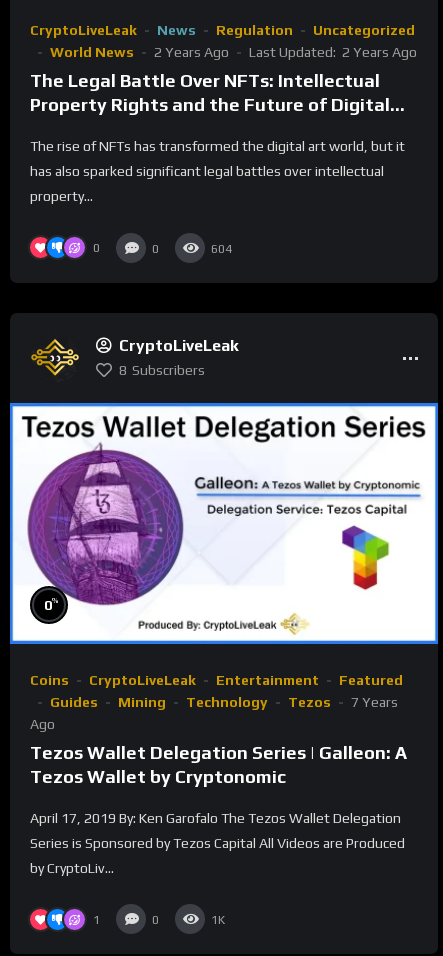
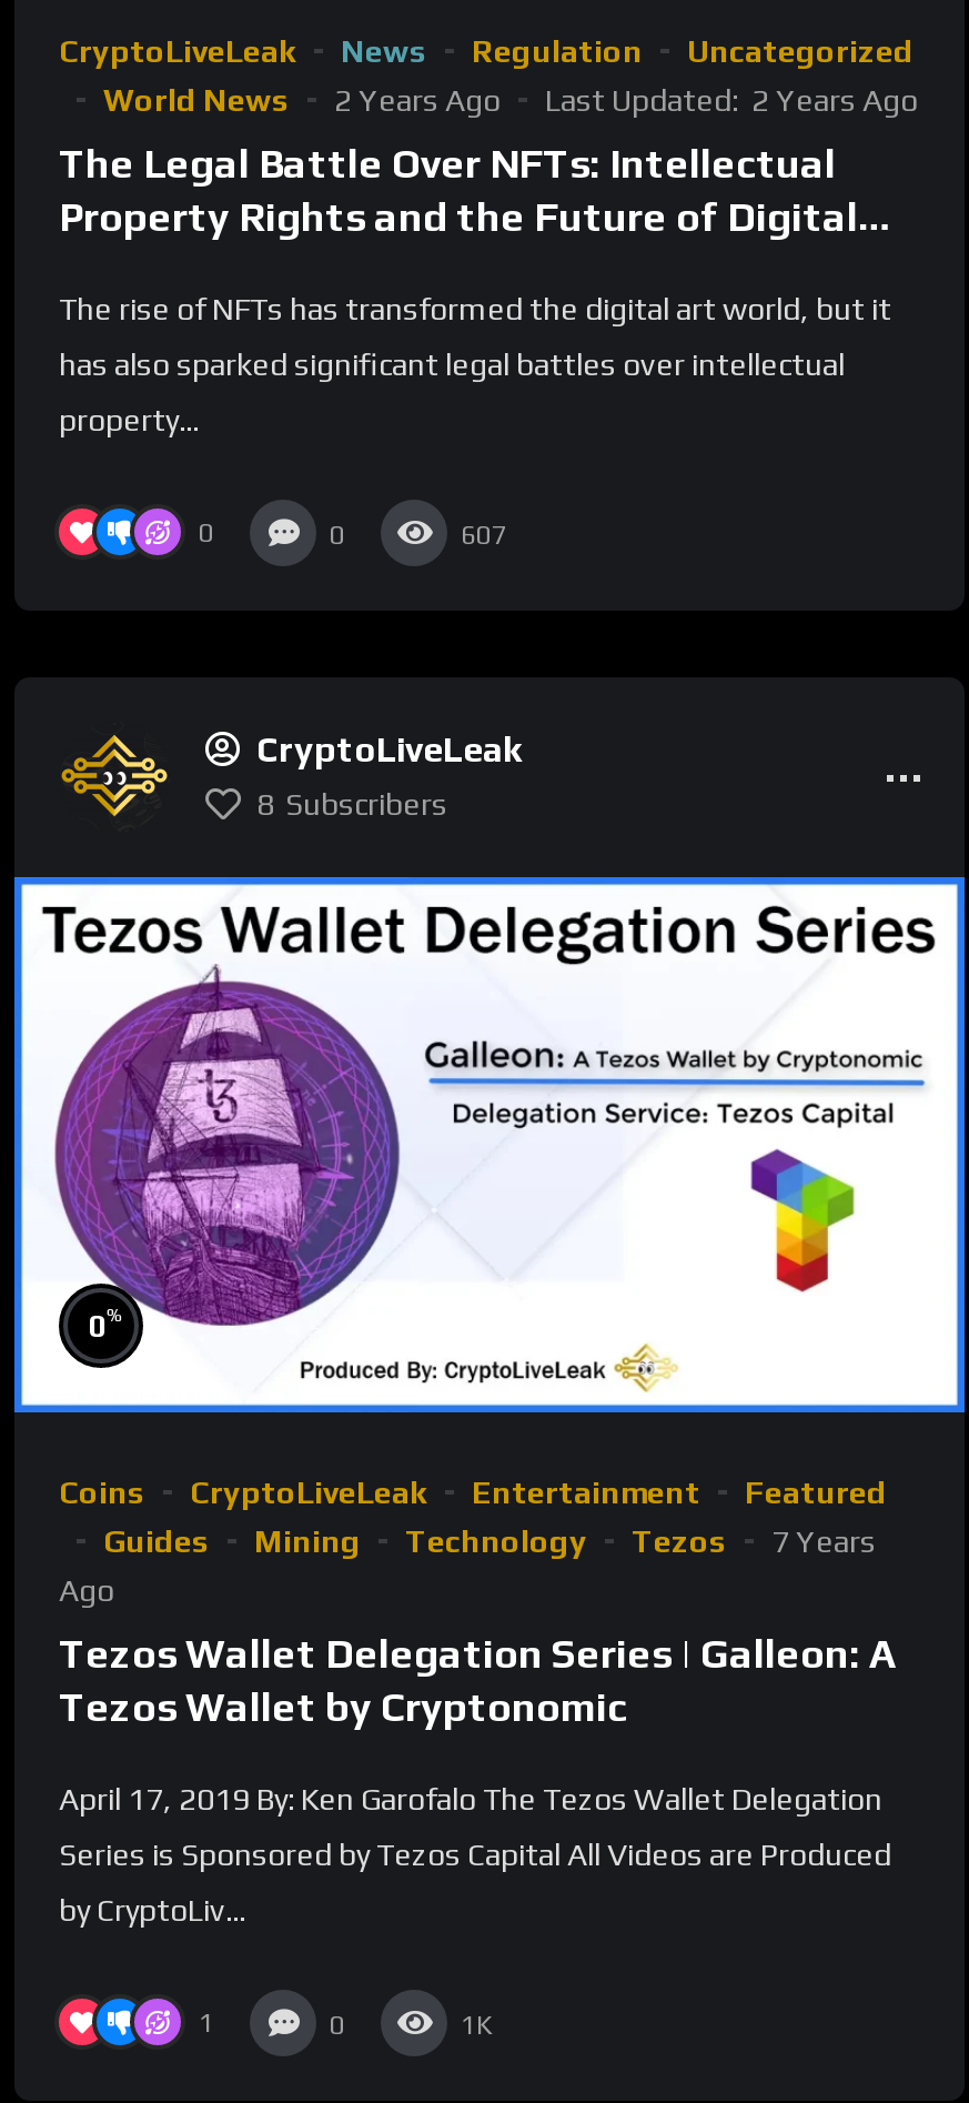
- 604
+ 607
